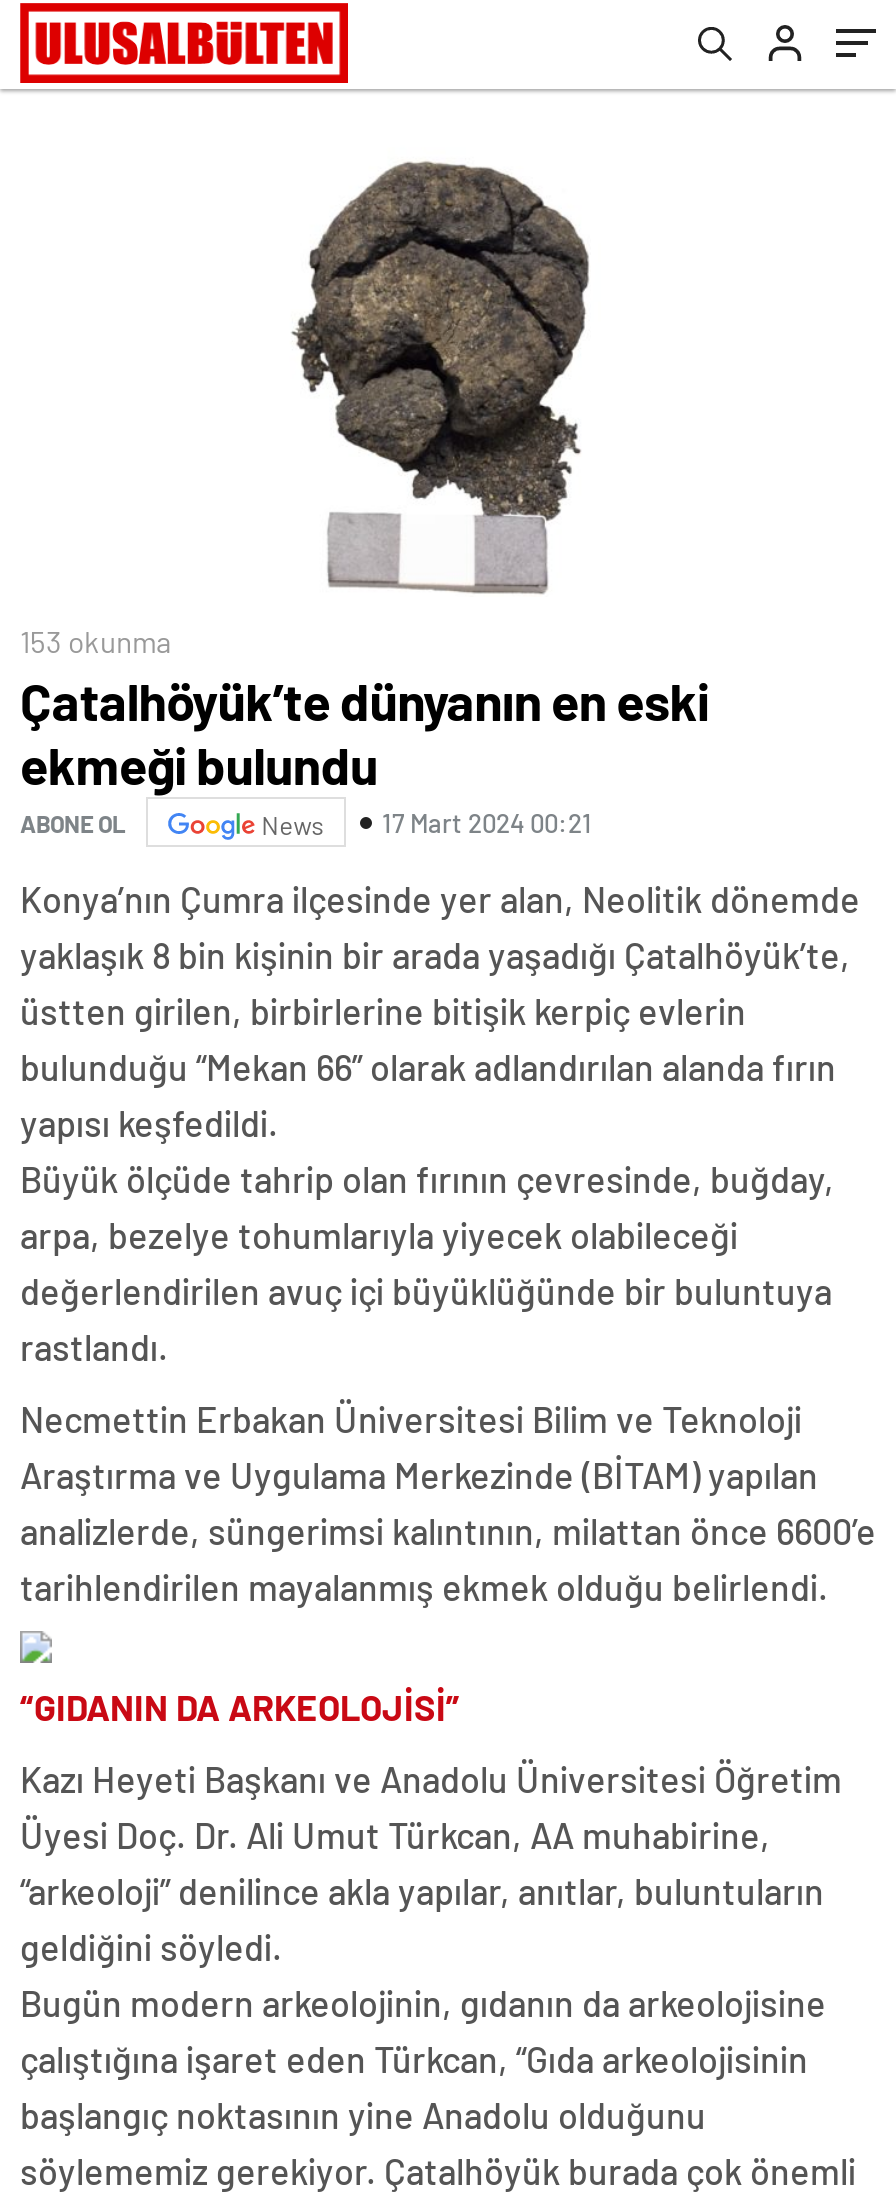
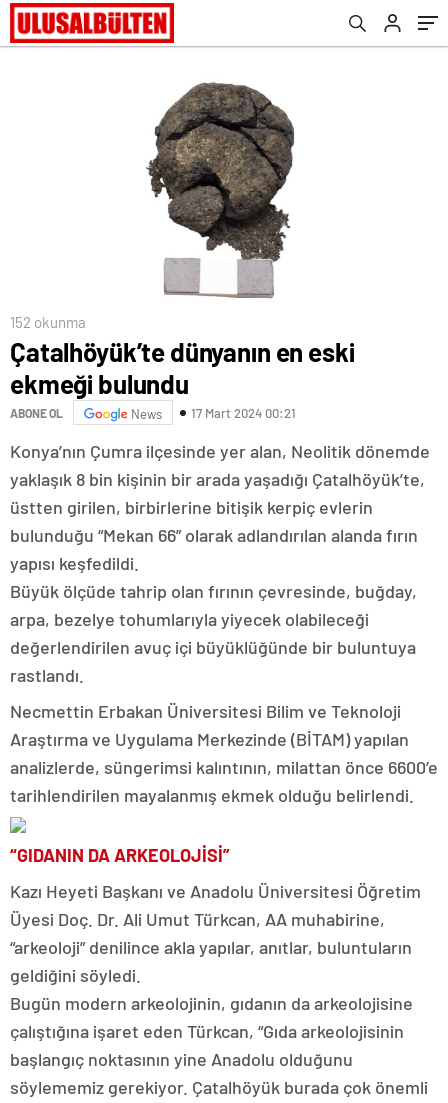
- 153 okunma
+ 152 okunma
